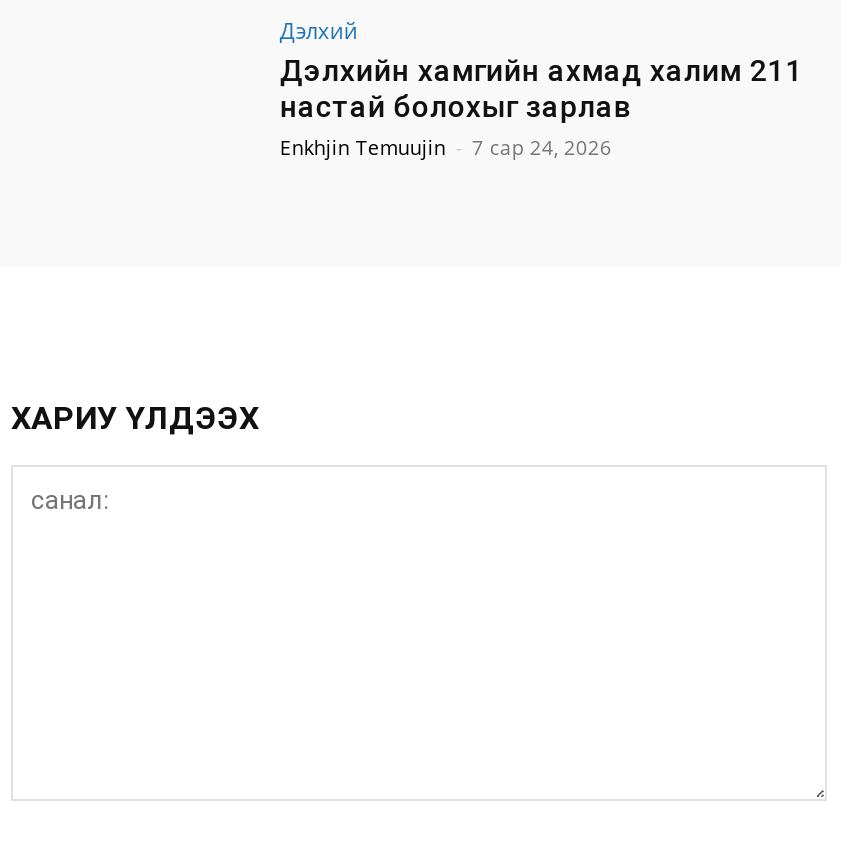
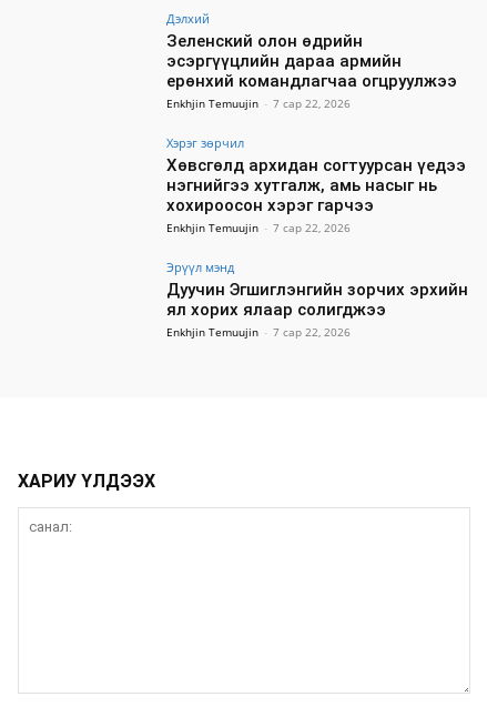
- Дэлхийн хамгийн ахмад халим 211
- настай болохыг зарлав
- Enkhjin Temuujin - 7 сар 24, 2026
+ Зеленский олон өдрийн
+ эсэргүүцлийн дараа армийн
+ ерөнхий командлагчаа огцруулжээ
+ Enkhjin Temuujin - 7 сар 22, 2026
+ Хэрэг зөрчил
+ Хөвсгөлд архидан согтуурсан үедээ
+ нэгнийгээ хутгалж, амь насыг нь
+ хохироосон хэрэг гарчээ
+ Enkhjin Temuujin - 7 сар 22, 2026
+ Эрүүл мэнд
+ Дуучин Эгшиглэнгийн зорчих эрхийн
+ ял хорих ялаар солигджээ
+ Enkhjin Temuujin - 7 сар 22, 2026
